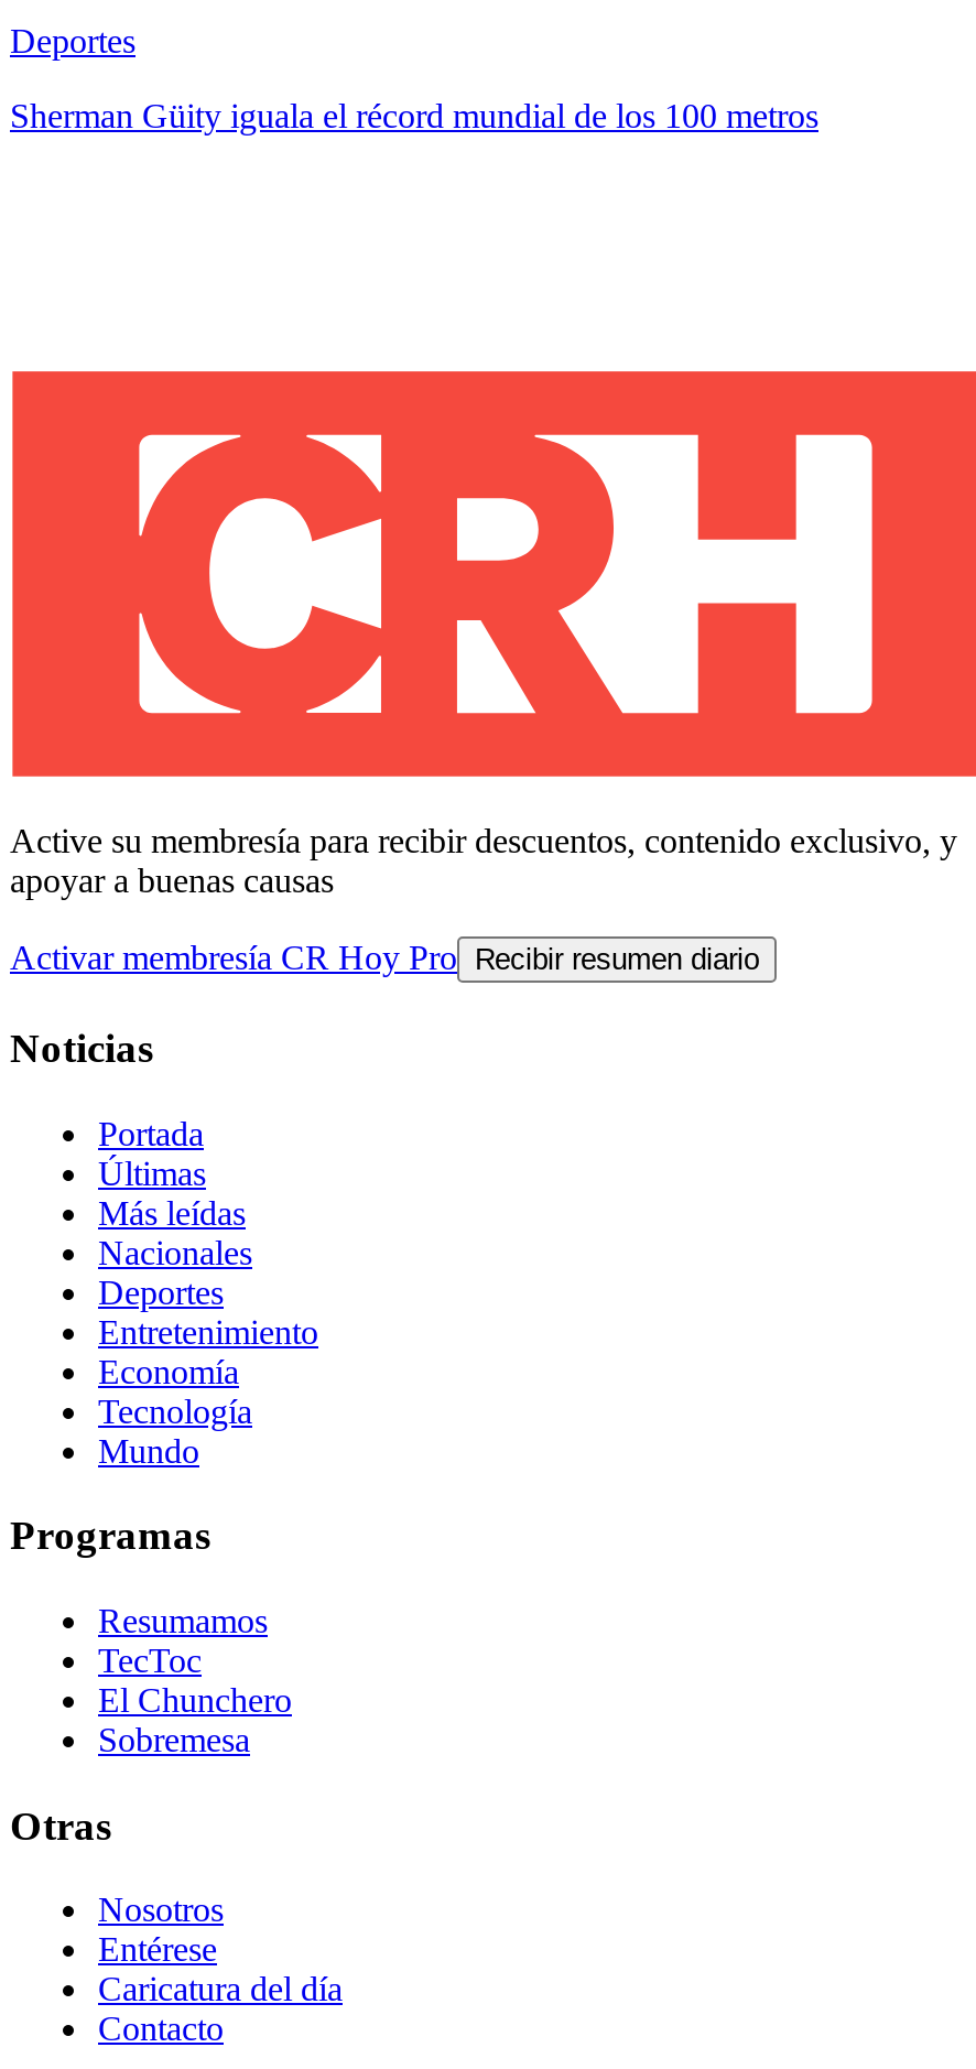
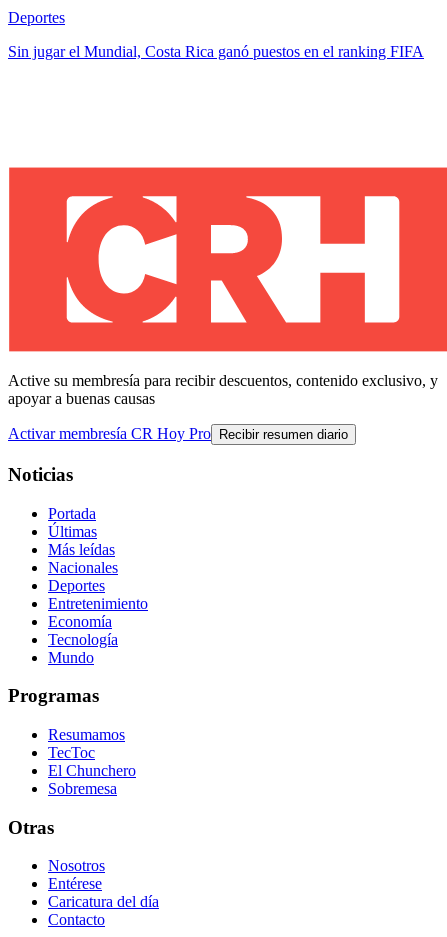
- Sherman Güity iguala el récord mundial de los 100 metros
+ Sin jugar el Mundial, Costa Rica ganó puestos en el ranking FIFA
